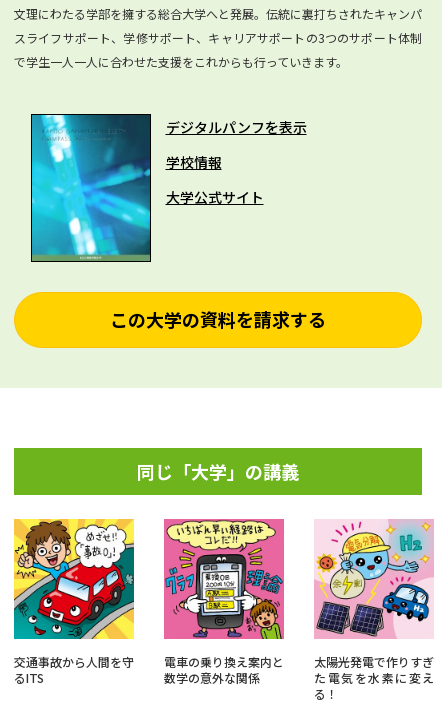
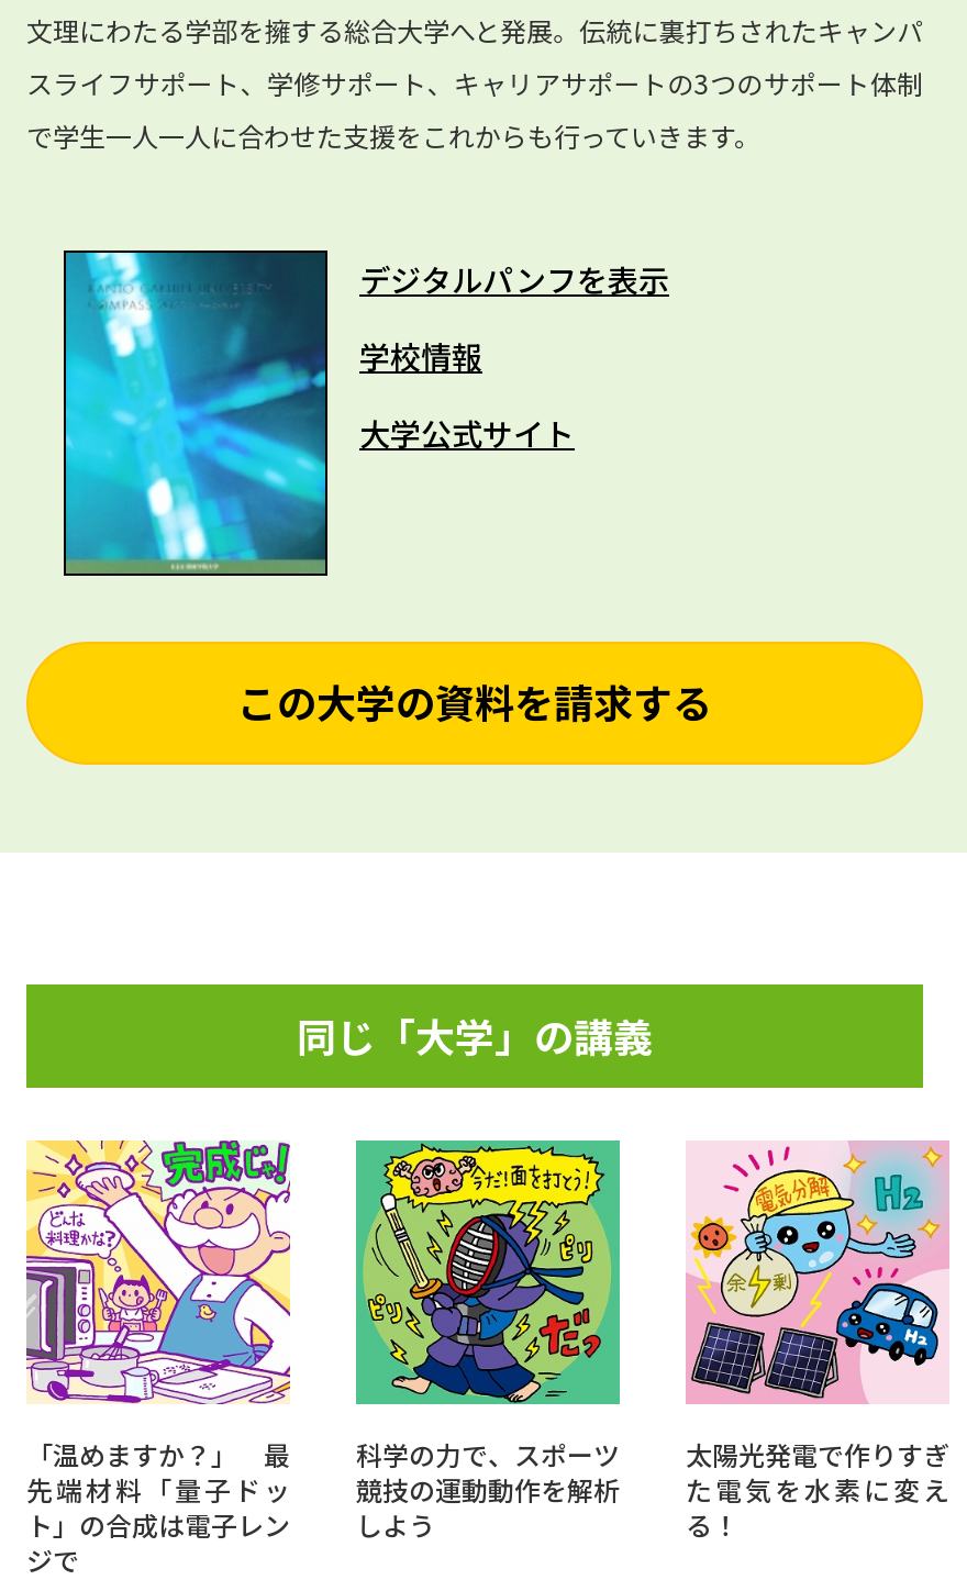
- [image]
- 交通事故から人間を守
- るITS
+ [image]
+ 「温めますか？」 最
+ 先端材料「量子ドッ
+ ト」の合成は電子レン
+ ジで

- [image]
- 電車の乗り換え案内と
- 数学の意外な関係
+ [image]
+ 科学の力で、スポーツ
+ 競技の運動動作を解析
+ しよう
